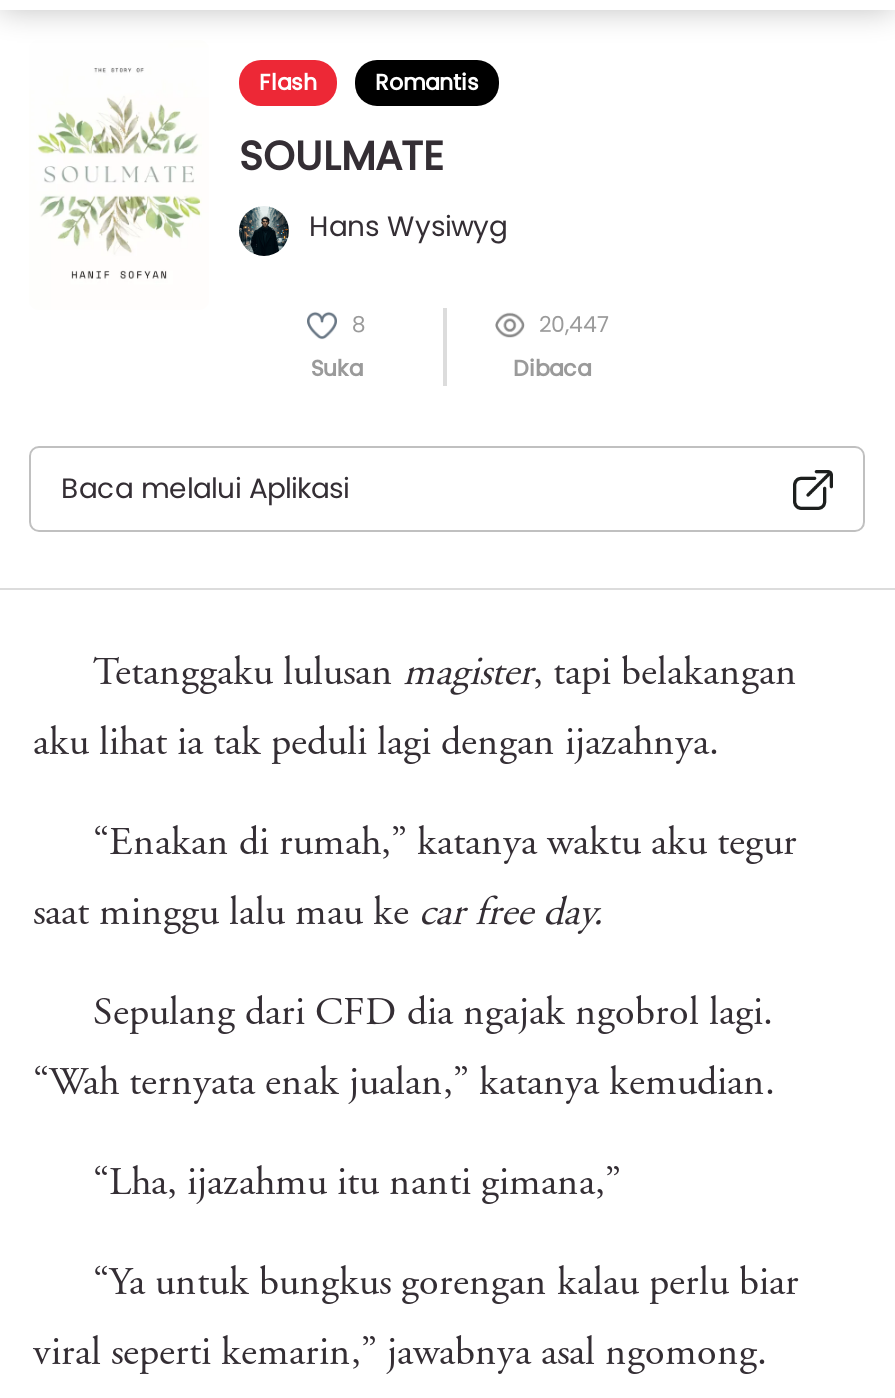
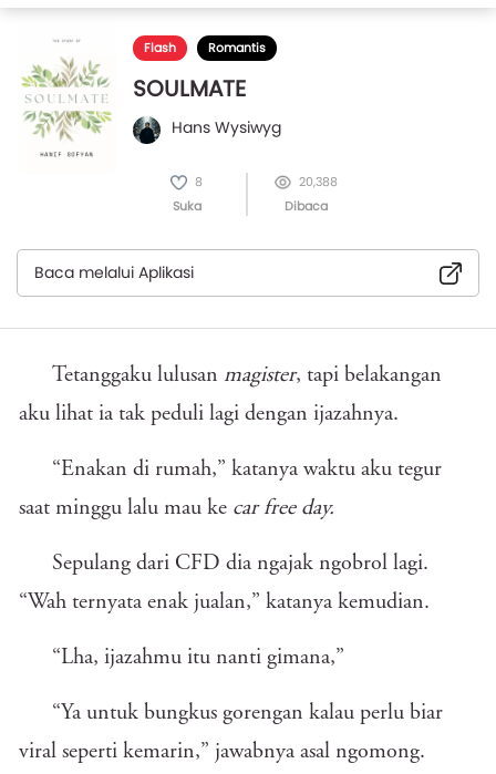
- 20,447
+ 20,388
